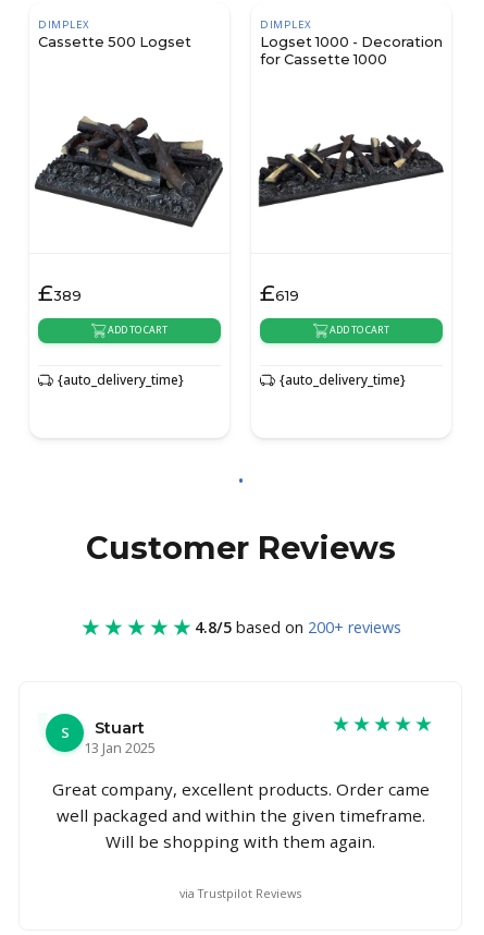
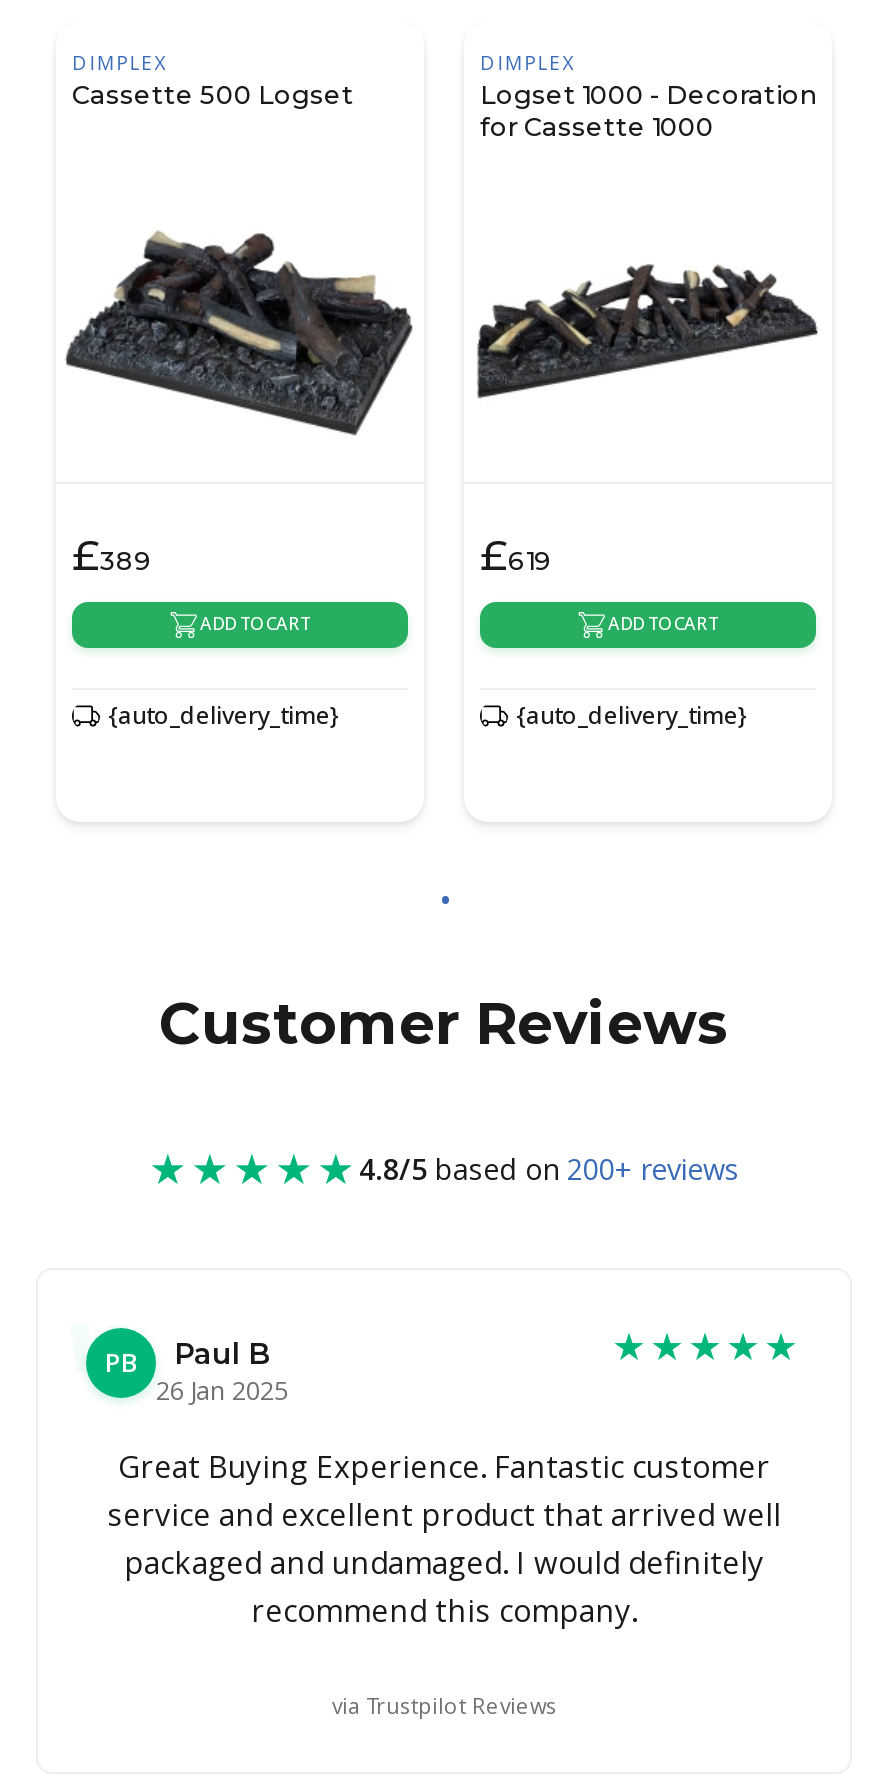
- S
- Stuart
- 13 Jan 2025
+ PB
+ Paul B
+ 26 Jan 2025

- Great company, excellent products. Order came
- well packaged and within the given timeframe.
- Will be shopping with them again.
+ Great Buying Experience. Fantastic customer
+ service and excellent product that arrived well
+ packaged and undamaged. I would definitely
+ recommend this company.
